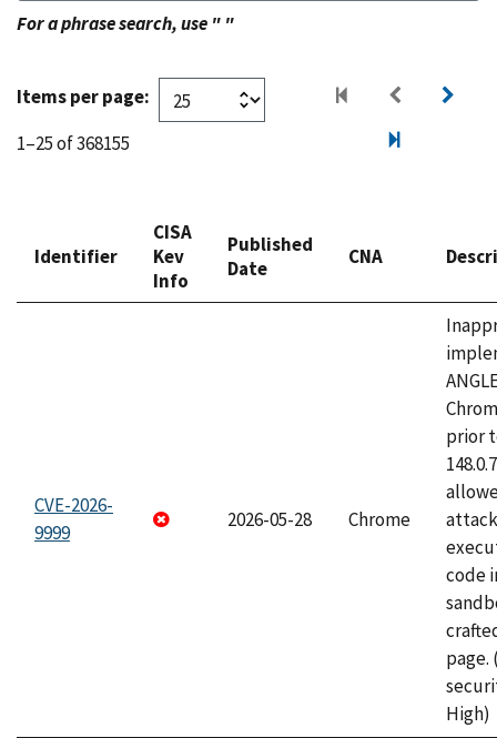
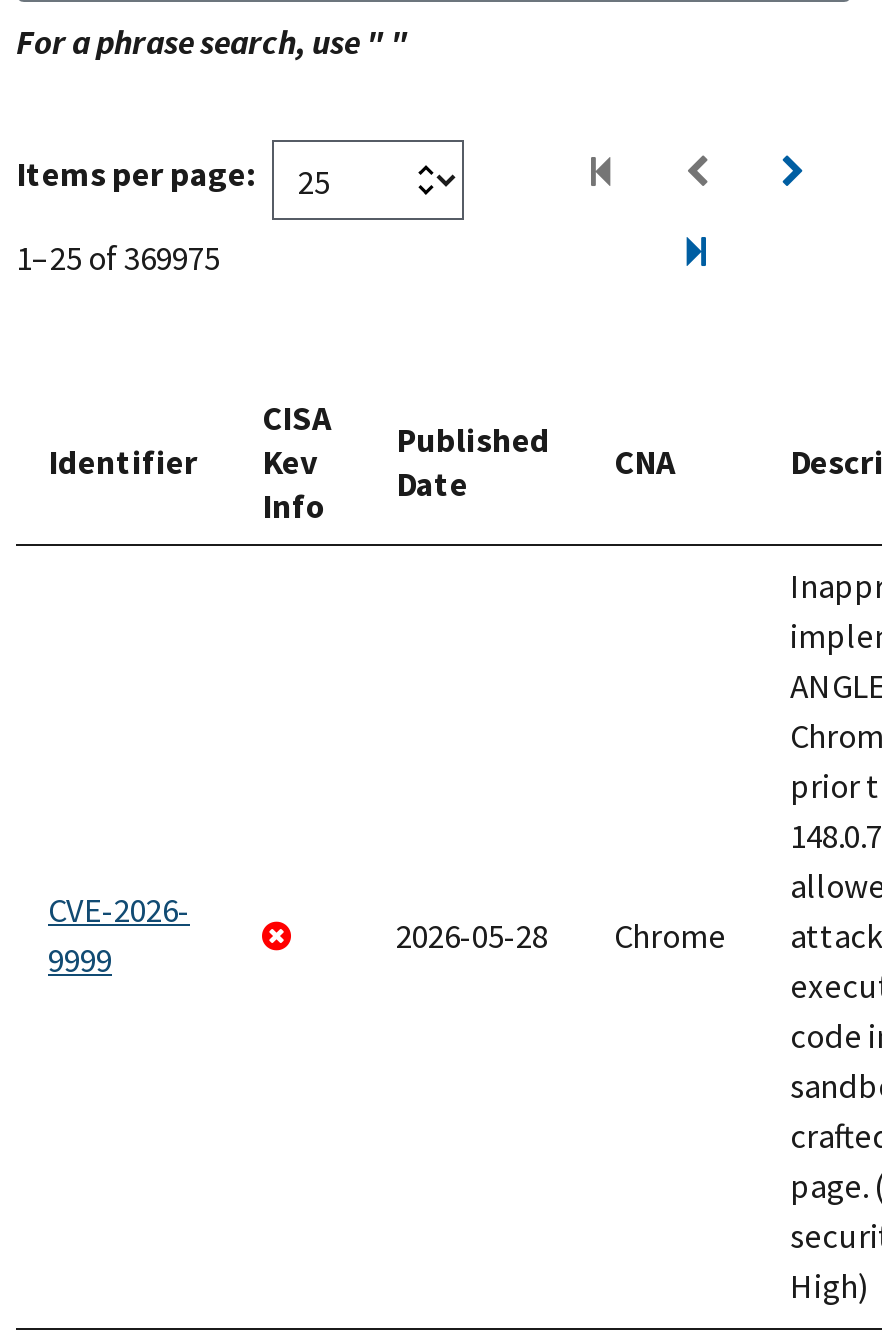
- 1–25 of 368155
+ 1–25 of 369975
